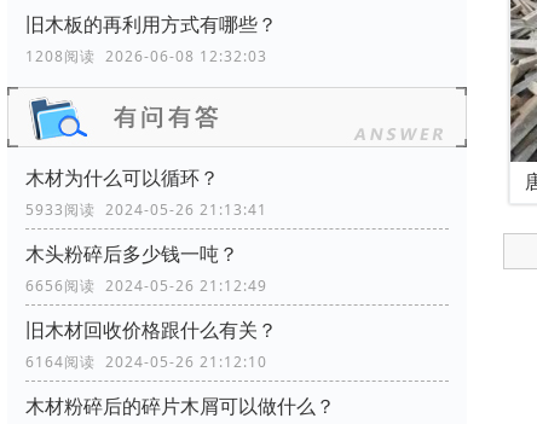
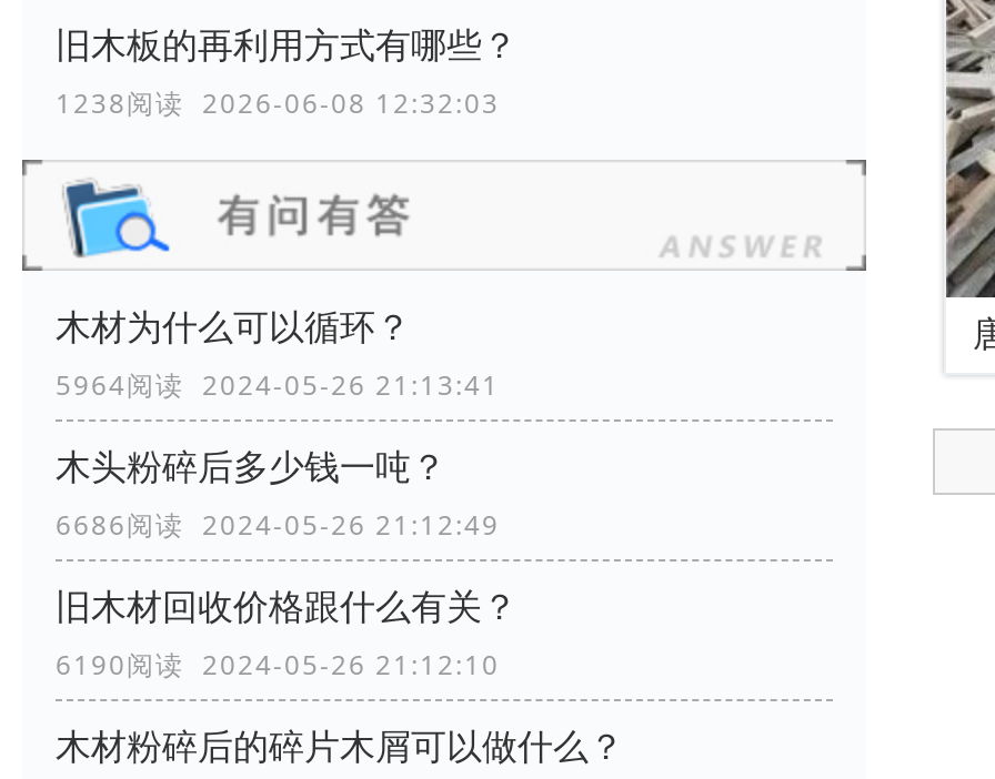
- 1208阅读 2026-06-08 12:32:03
+ 1238阅读 2026-06-08 12:32:03

- 5933阅读 2024-05-26 21:13:41
+ 5964阅读 2024-05-26 21:13:41

- 6656阅读 2024-05-26 21:12:49
+ 6686阅读 2024-05-26 21:12:49

- 6164阅读 2024-05-26 21:12:10
+ 6190阅读 2024-05-26 21:12:10
